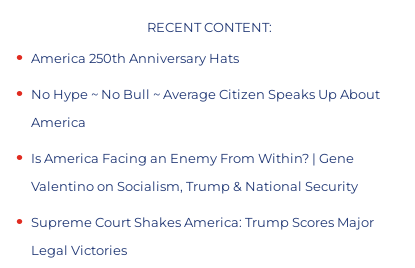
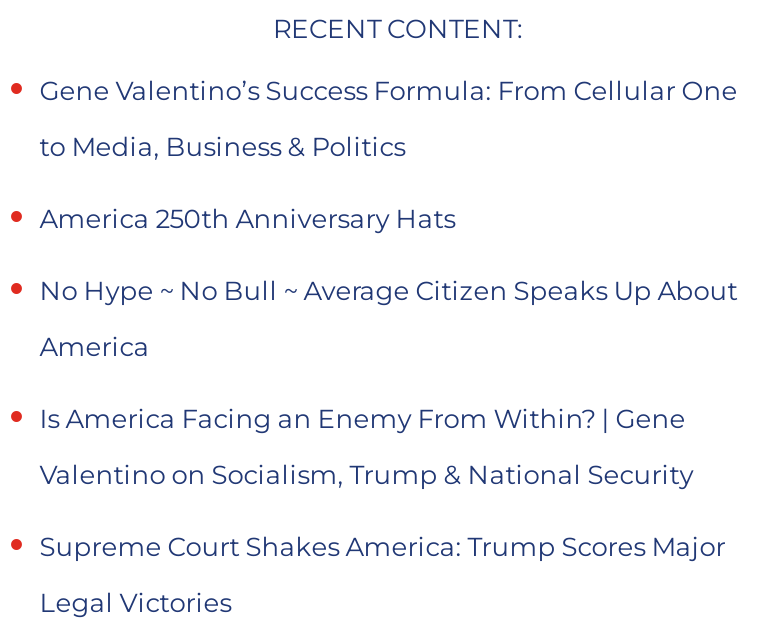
+ Gene Valentino’s Success Formula: From Cellular One
+ to Media, Business & Politics
